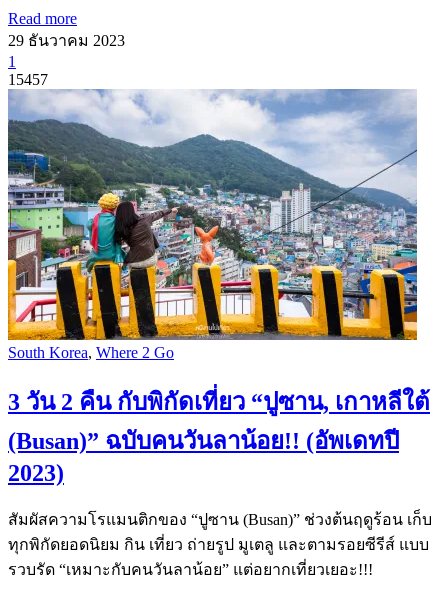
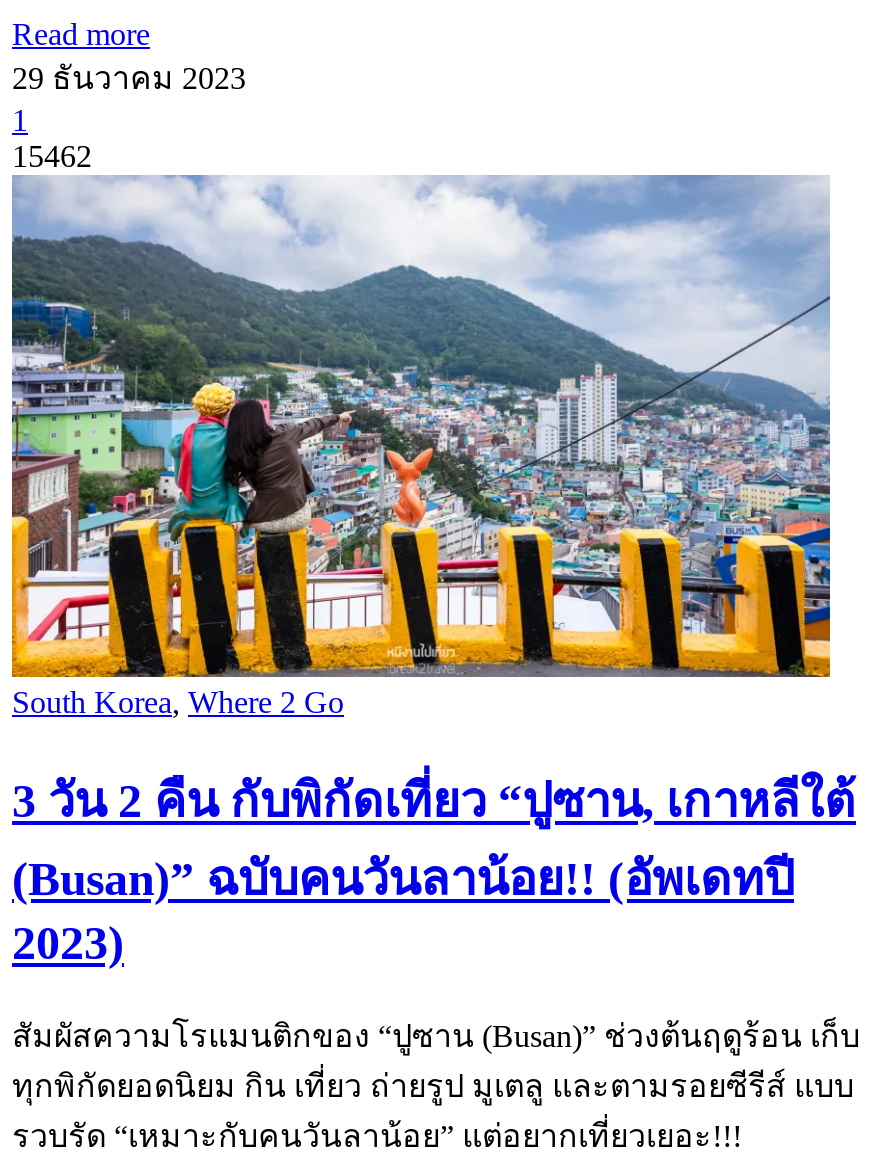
- 15457
+ 15462
